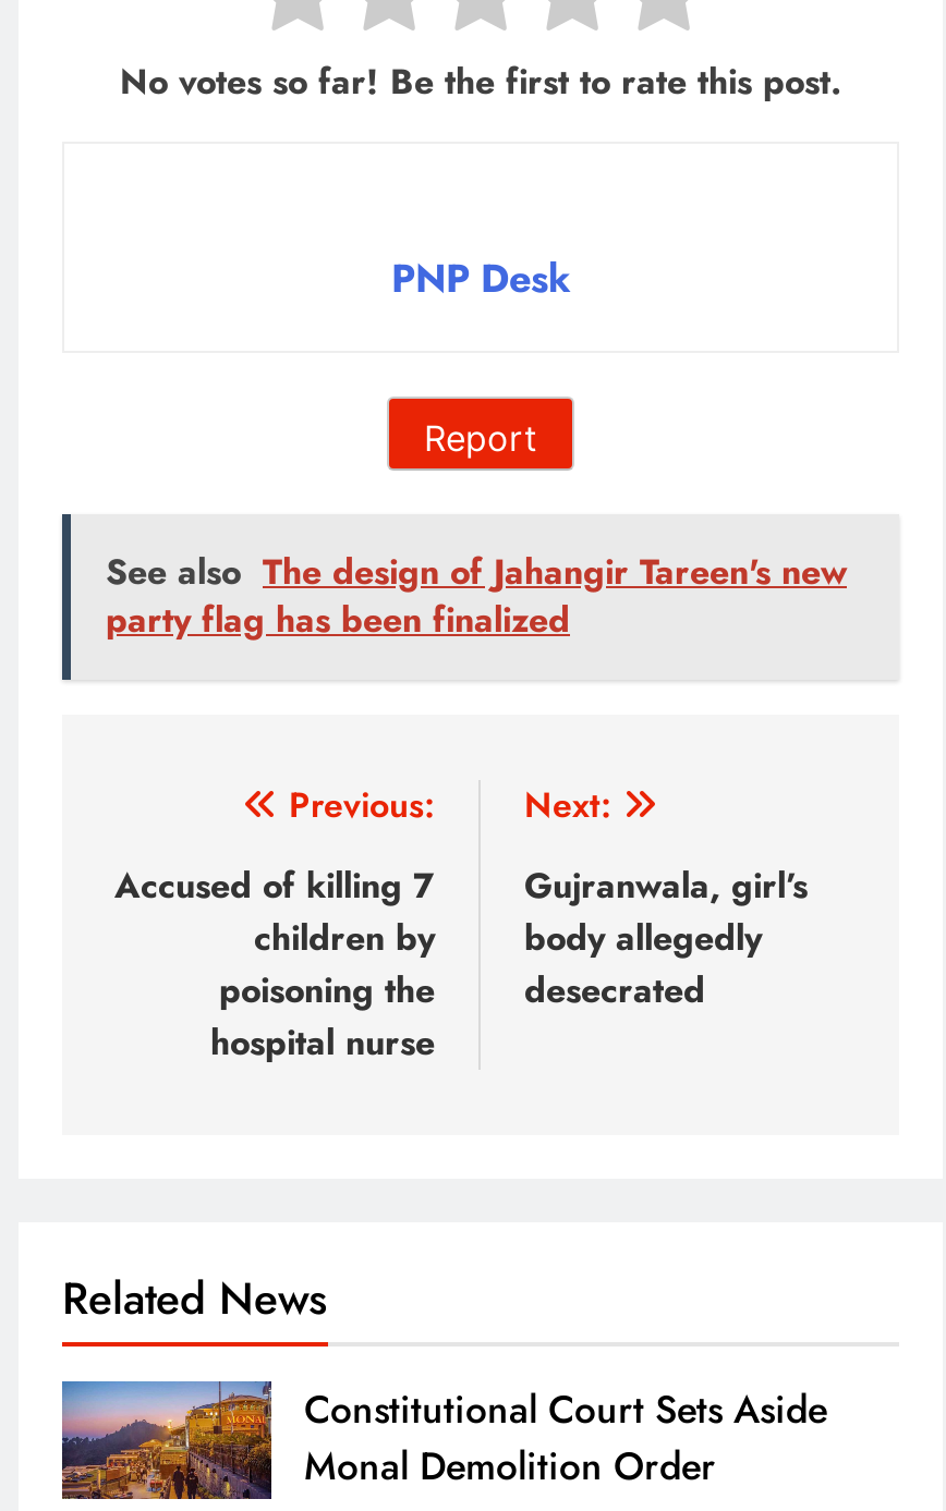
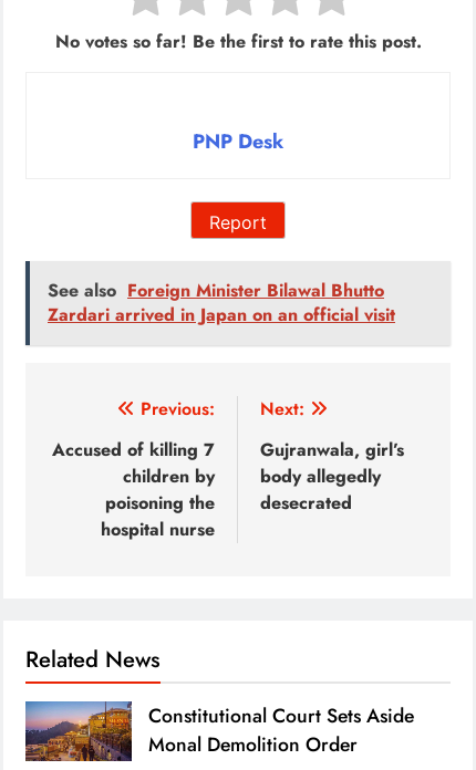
- See also The design of Jahangir Tareen's new
- party flag has been finalized
+ See also Foreign Minister Bilawal Bhutto
+ Zardari arrived in Japan on an official visit
